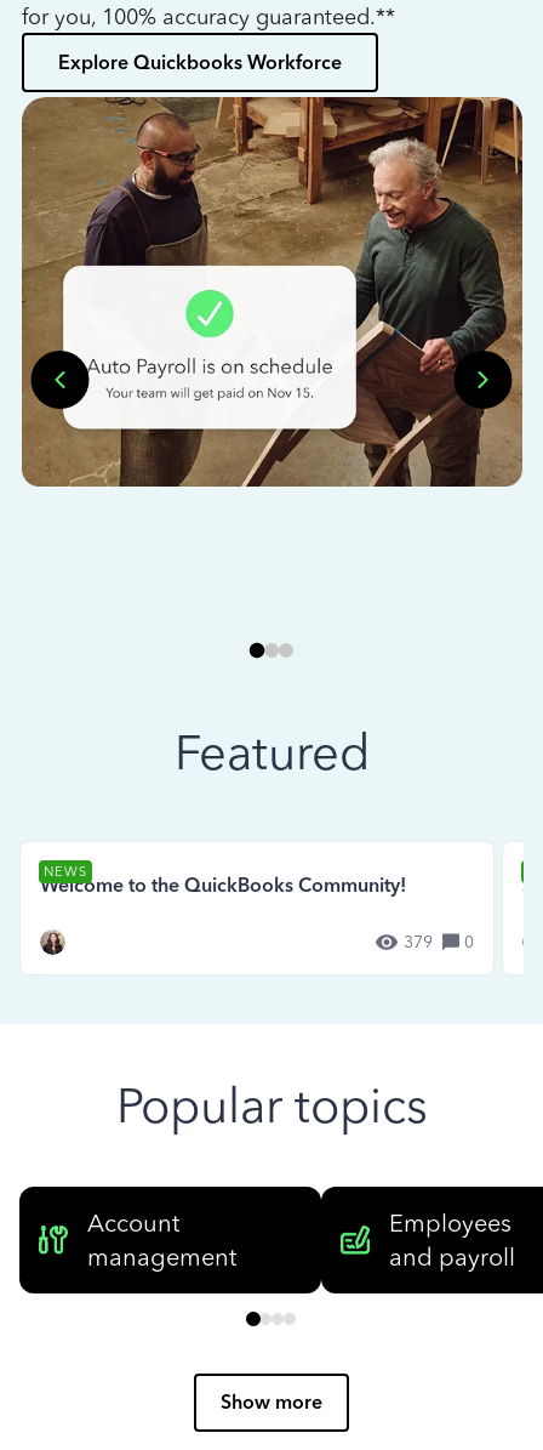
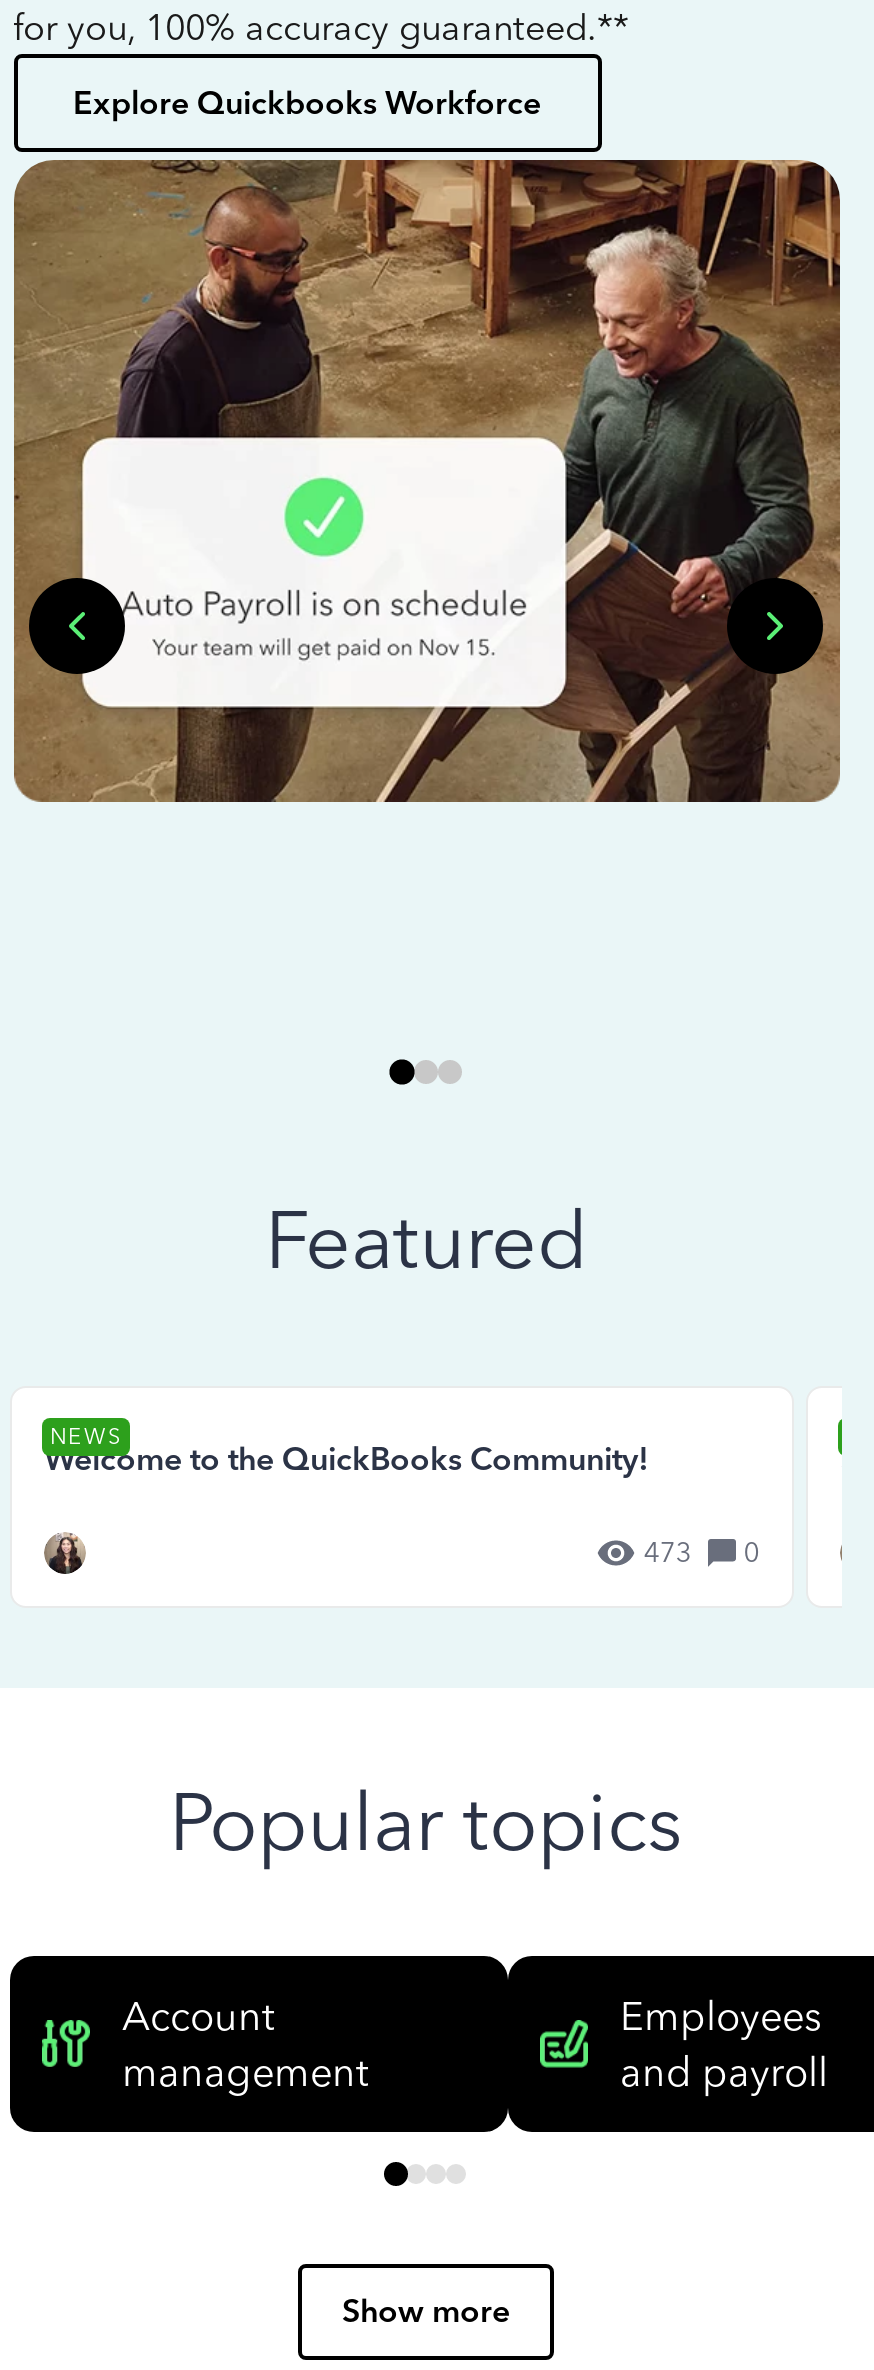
- 379 0
+ 473 0
